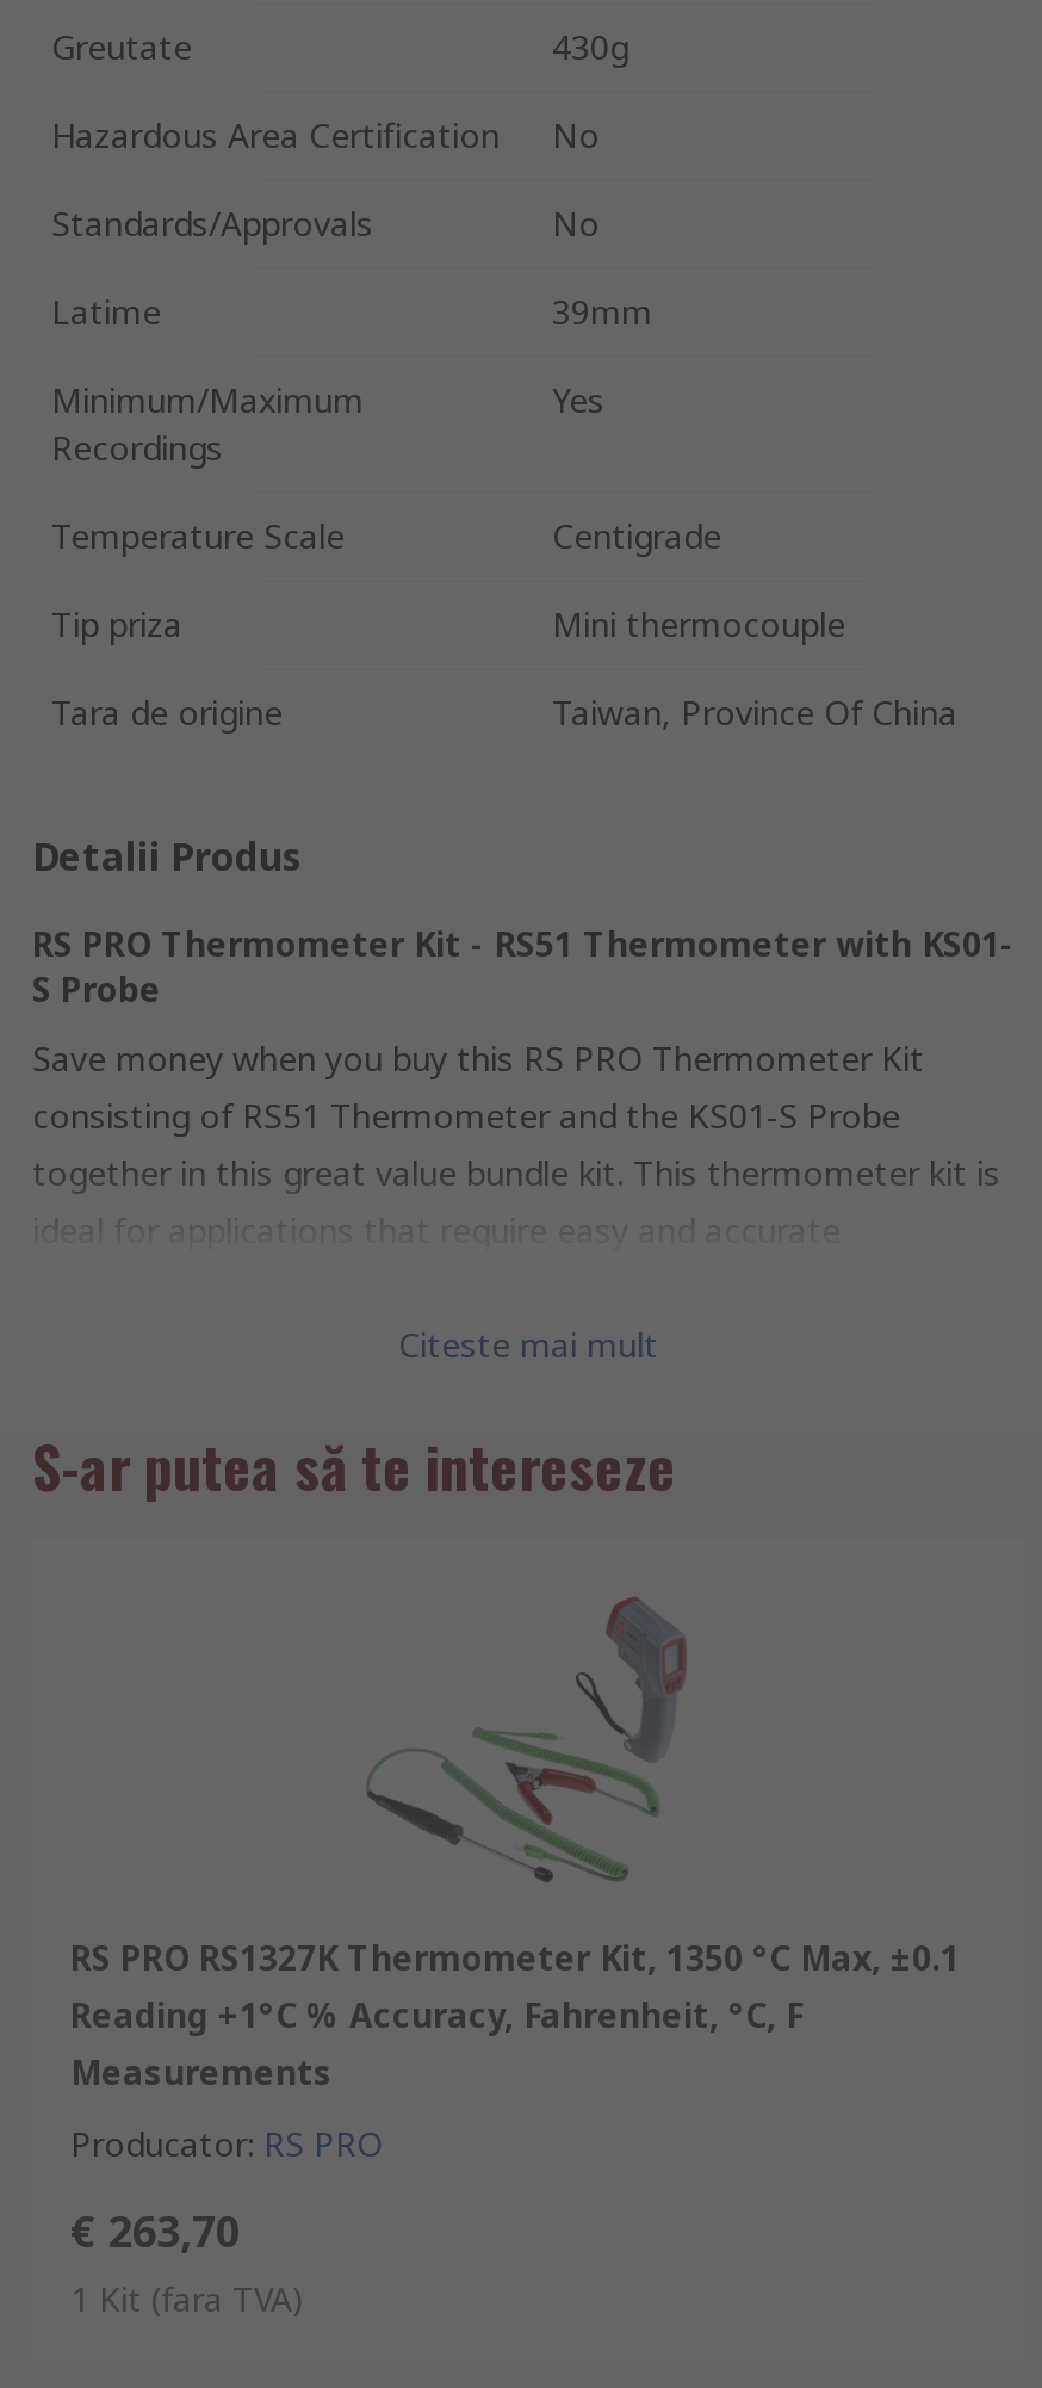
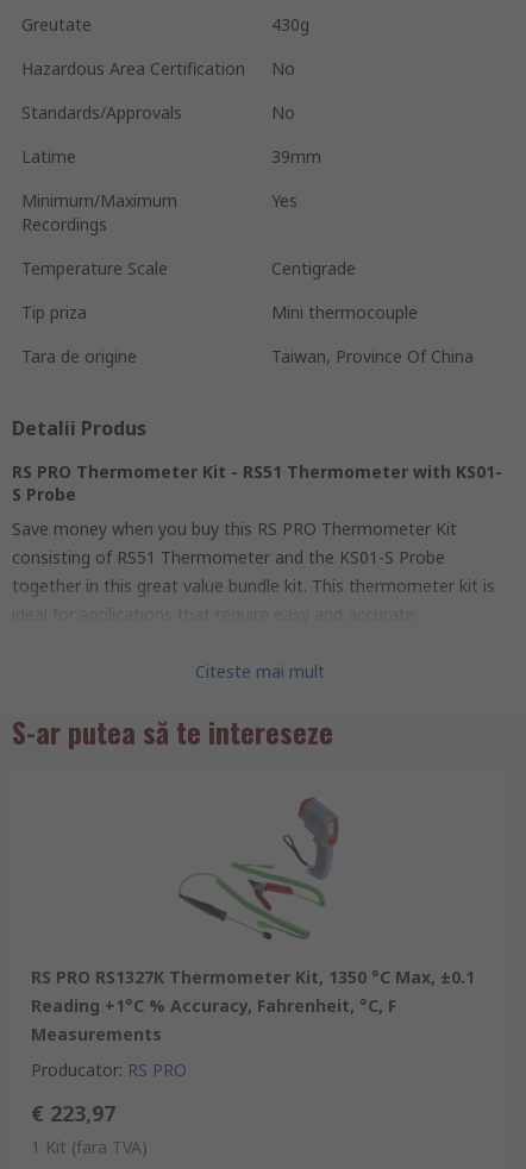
- € 263,70
+ € 223,97
